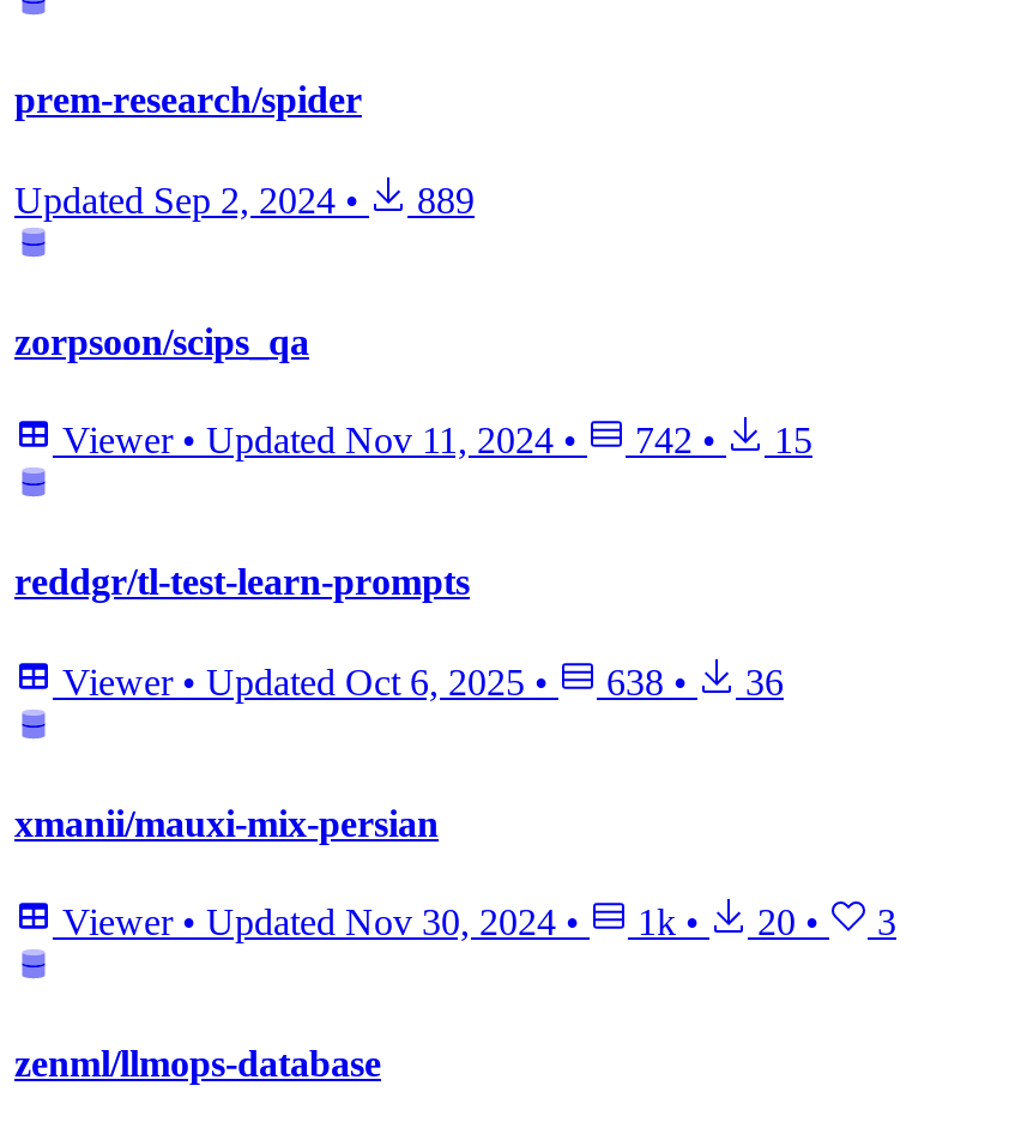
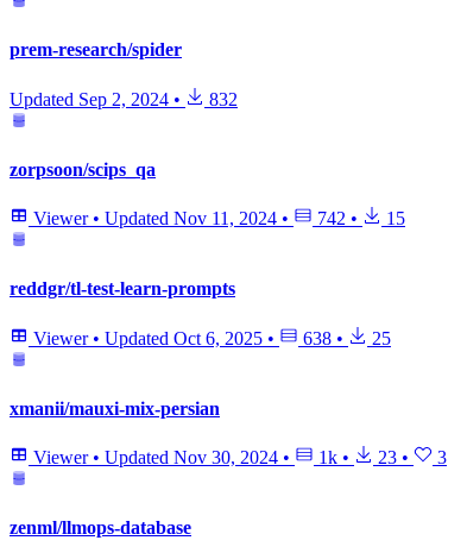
- Updated Sep 2, 2024 • 889
+ Updated Sep 2, 2024 • 832

- Viewer • Updated Oct 6, 2025 • 638 • 36
+ Viewer • Updated Oct 6, 2025 • 638 • 25

- Viewer • Updated Nov 30, 2024 • 1k • 20 • 3
+ Viewer • Updated Nov 30, 2024 • 1k • 23 • 3
